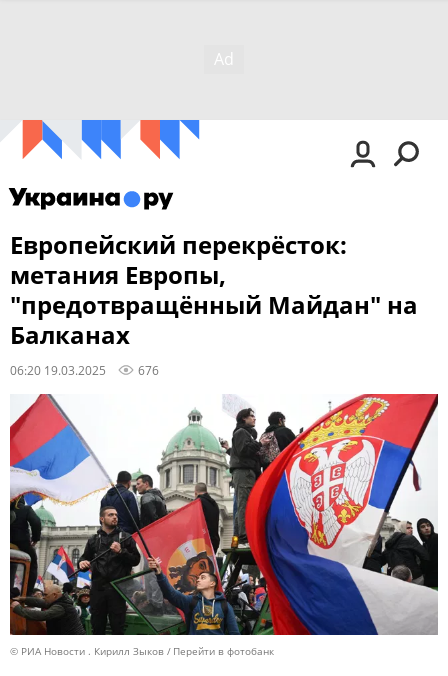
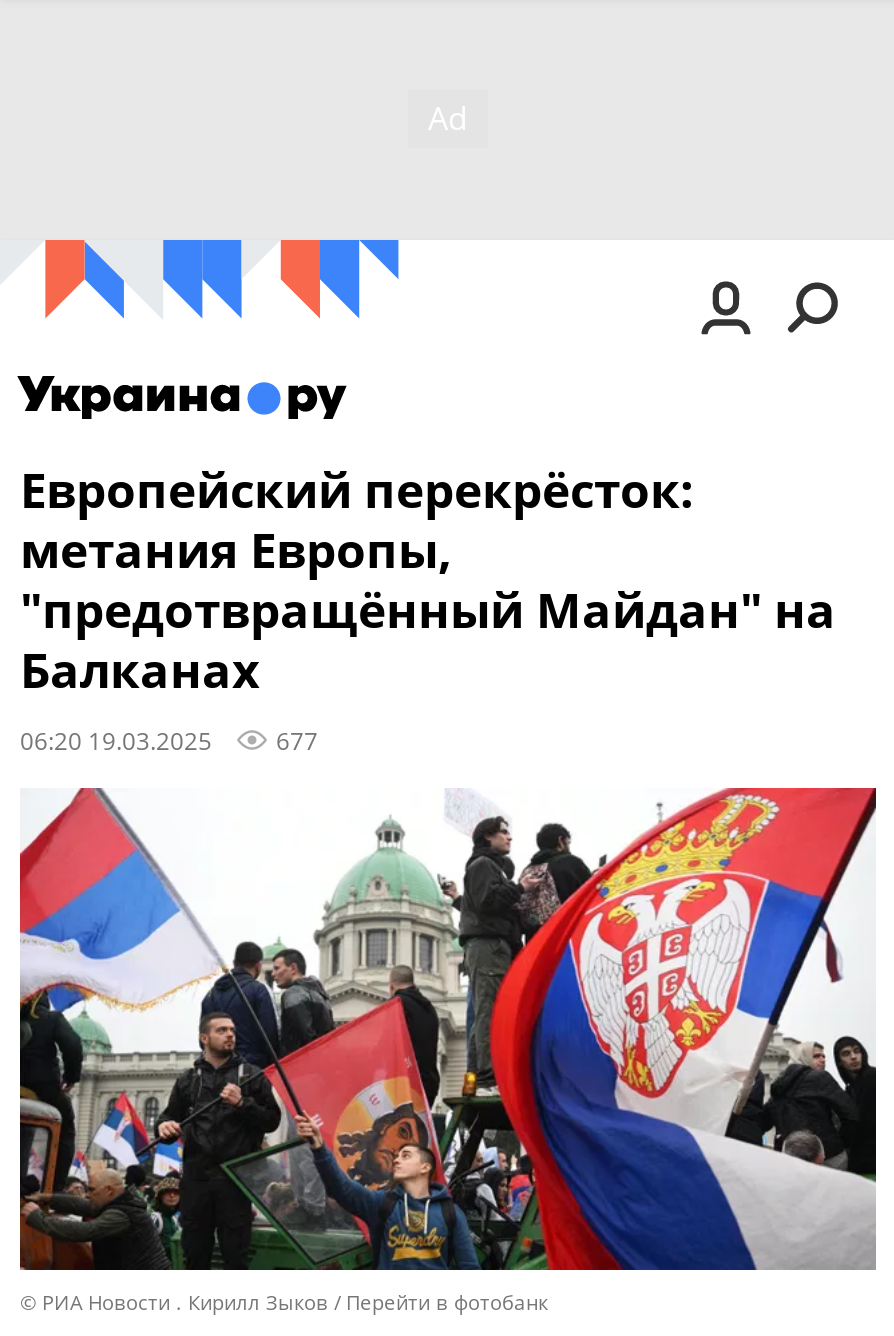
- 06:20 19.03.2025 676
+ 06:20 19.03.2025 677
